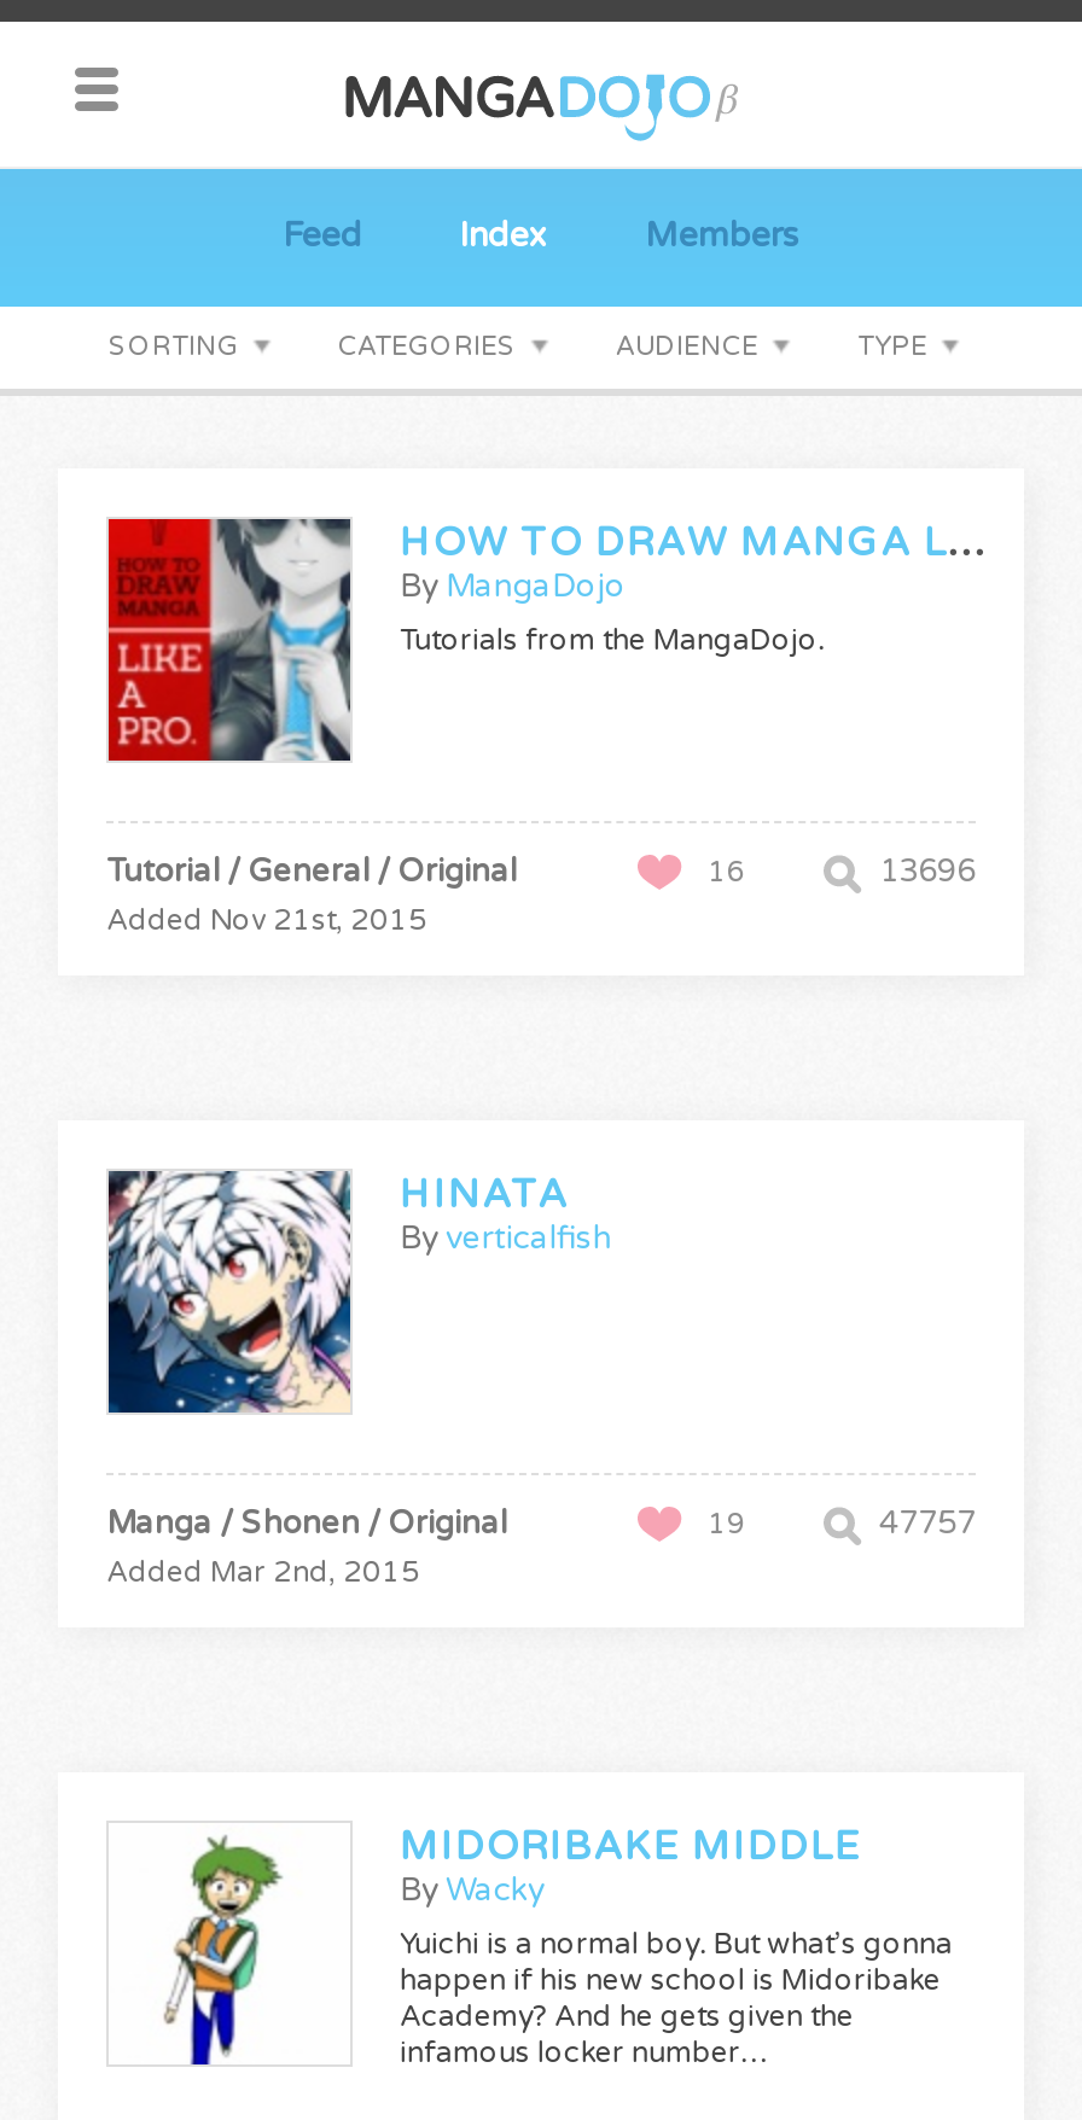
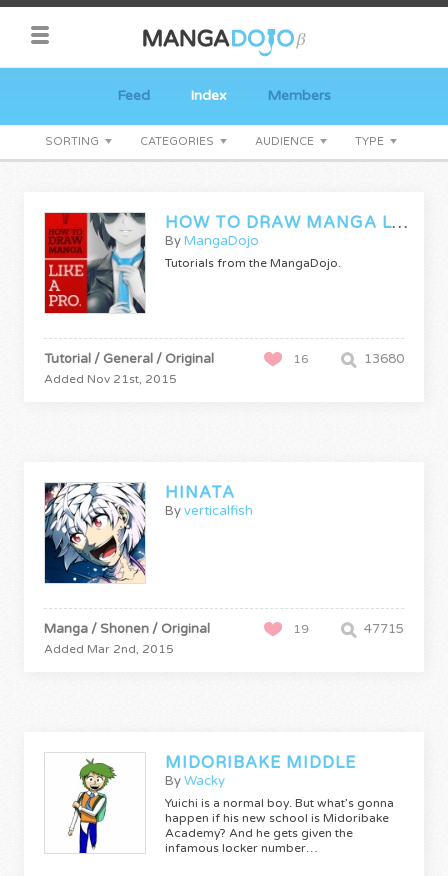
- 13696
+ 13680

- 47757
+ 47715
